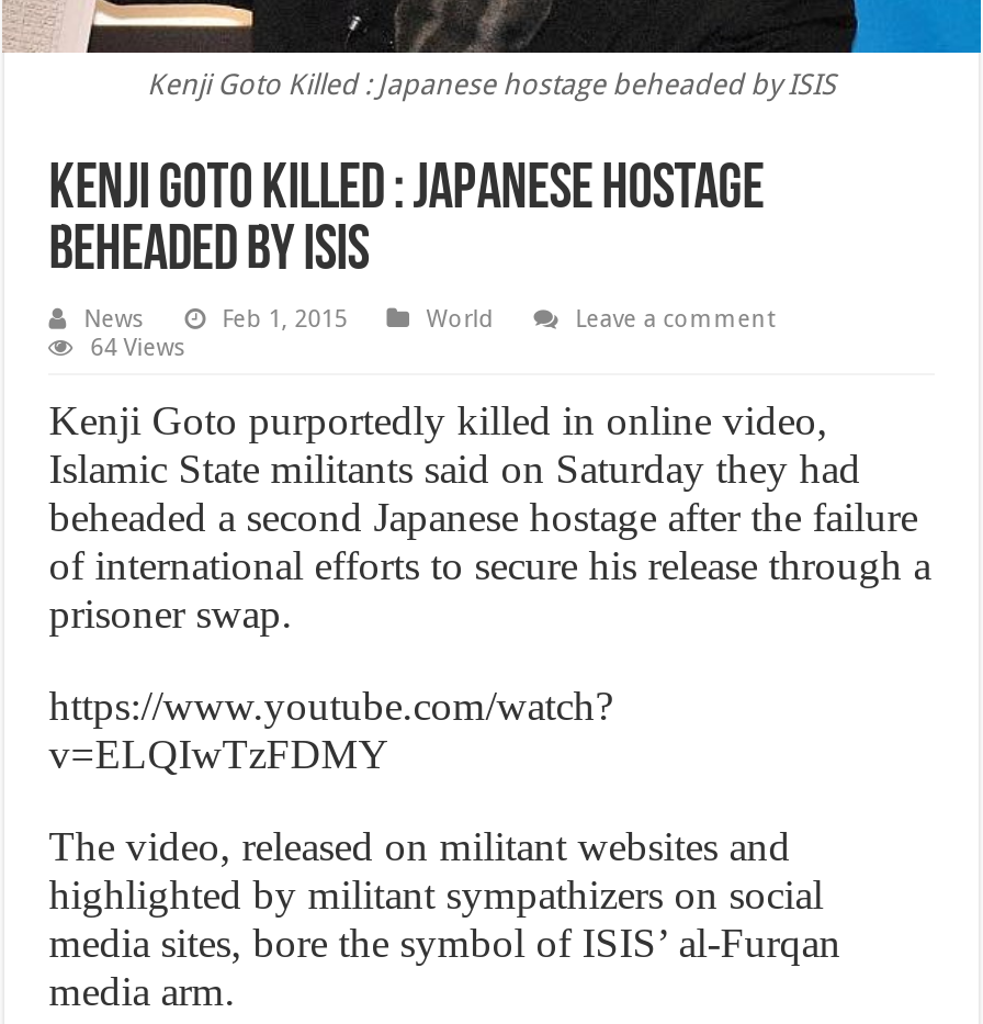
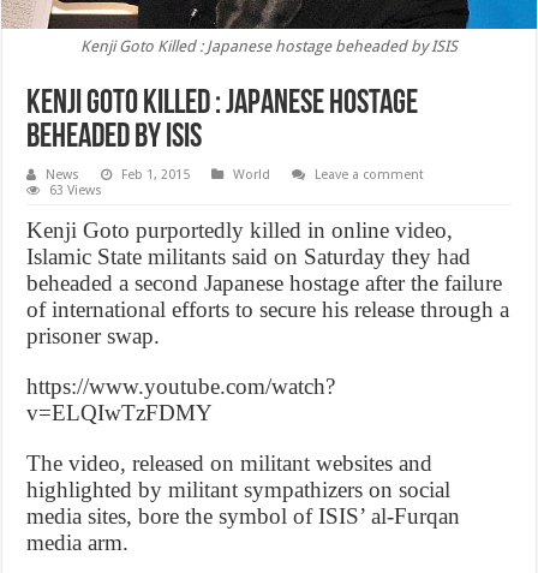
- 64 Views
+ 63 Views
